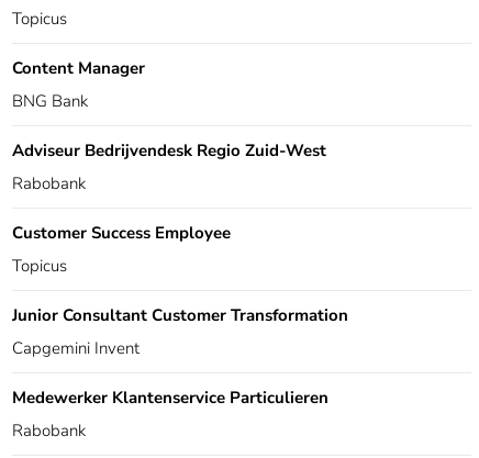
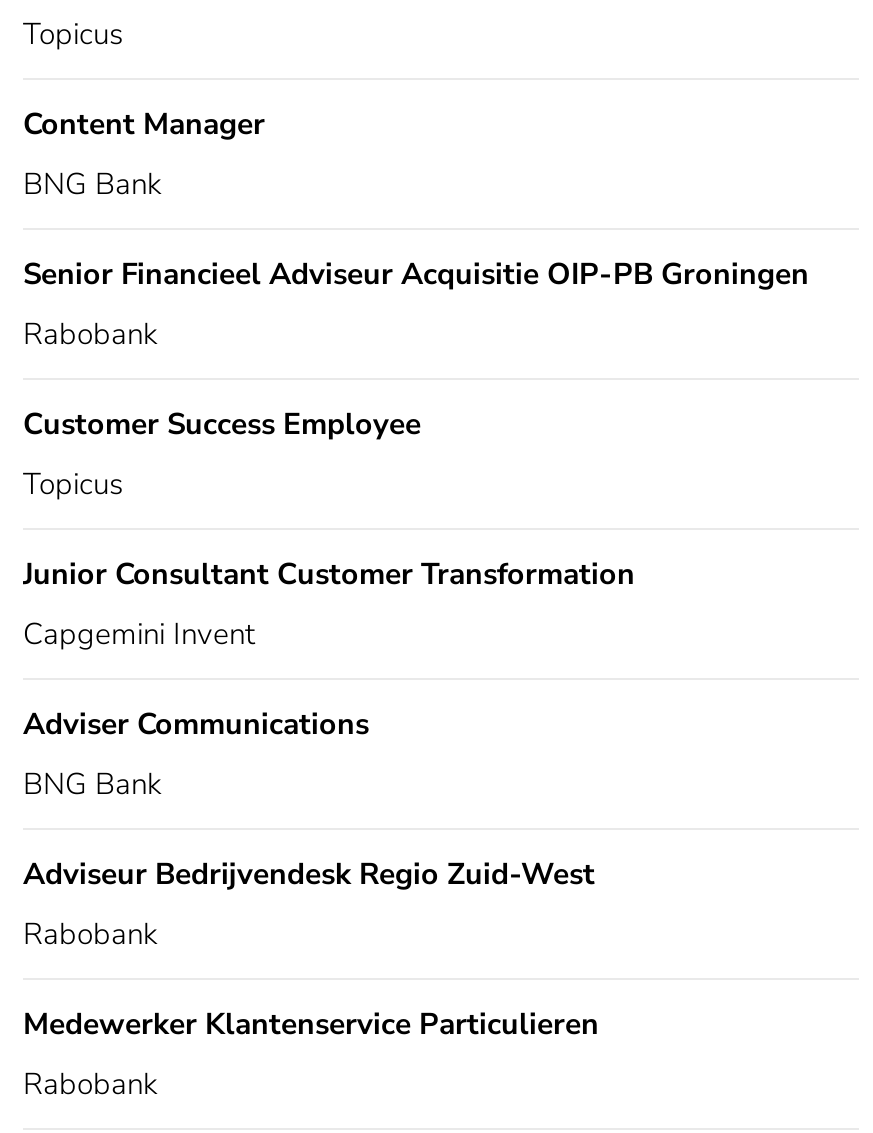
+ Senior Financieel Adviseur Acquisitie OIP-PB Groningen

moved down: Adviseur Bedrijvendesk Regio Zuid-West

+ Adviser Communications
+ BNG Bank
+ Rabobank
